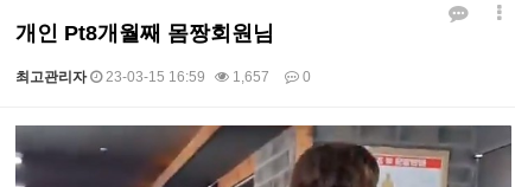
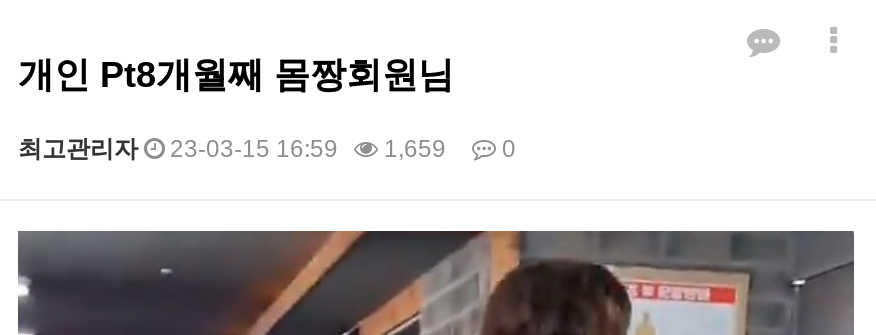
- 최고관리자 23-03-15 16:59 1,657 0
+ 최고관리자 23-03-15 16:59 1,659 0
